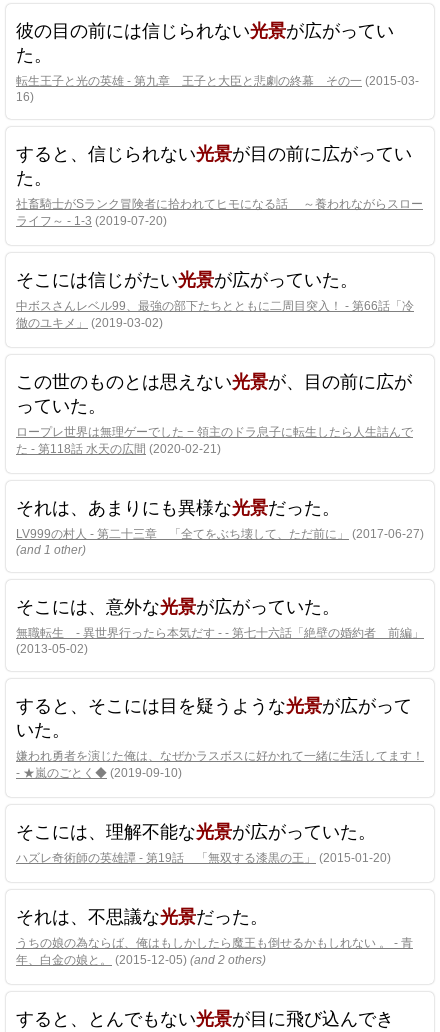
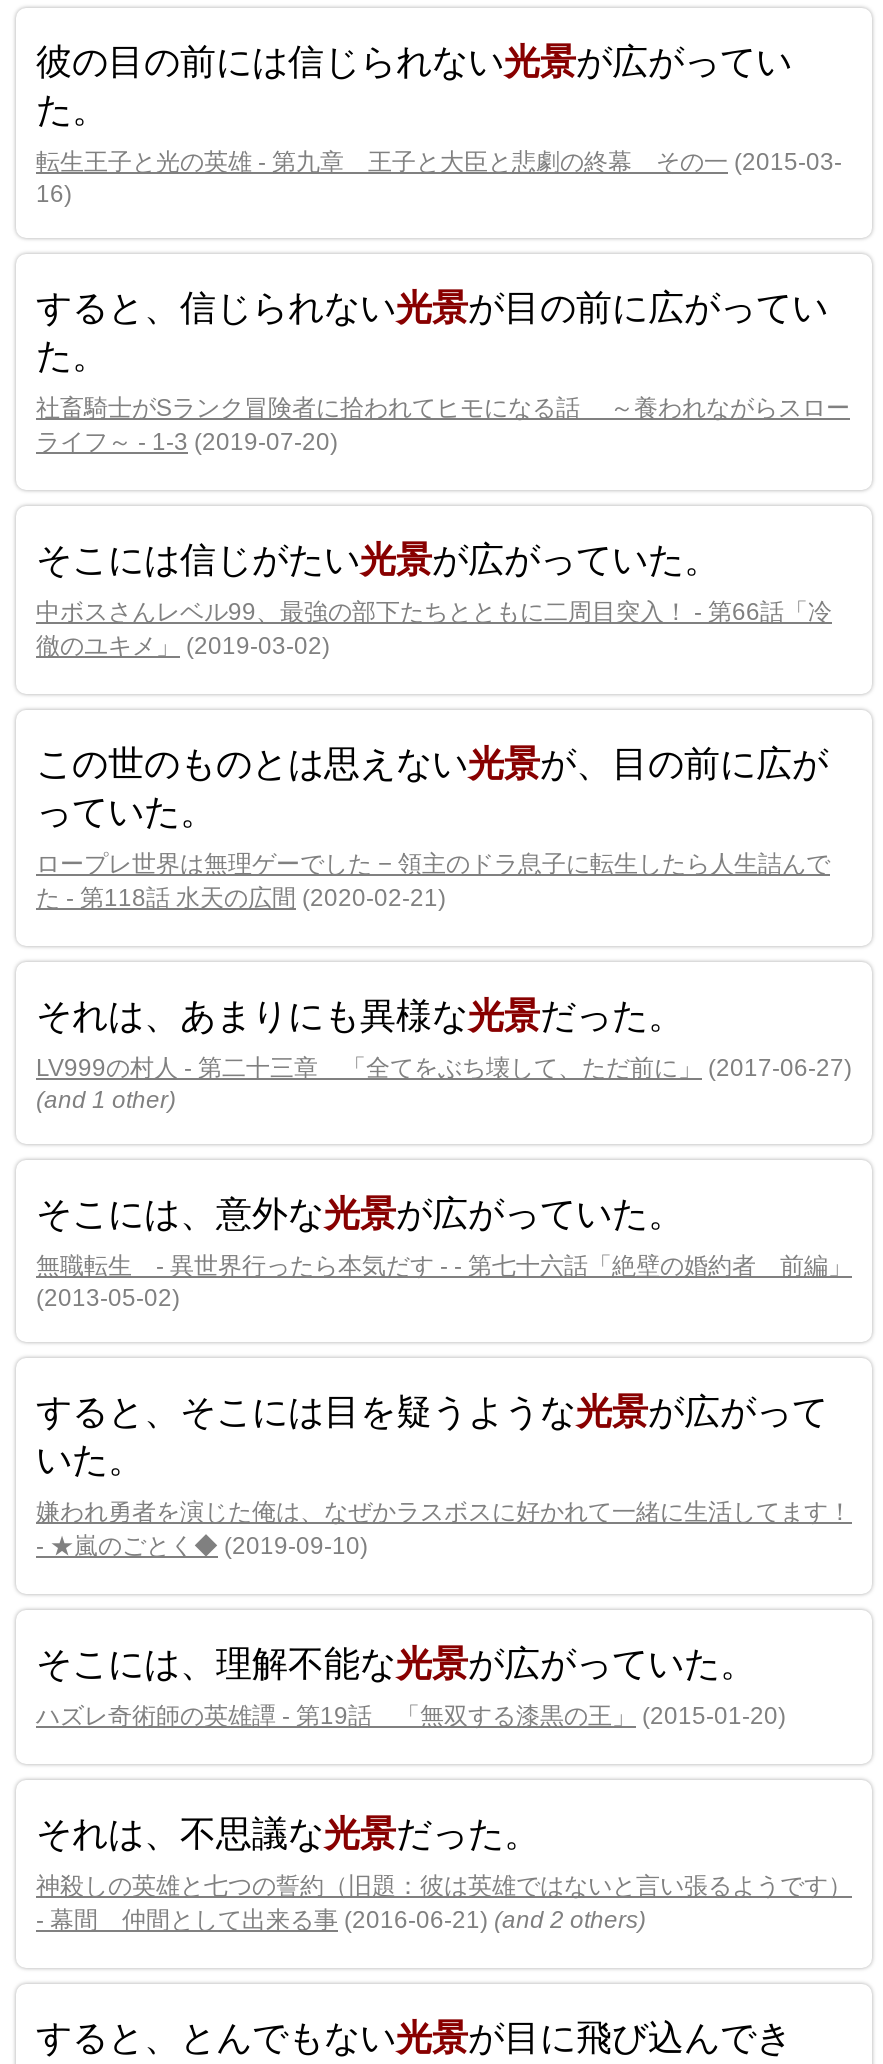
- うちの娘の為ならば、俺はもしかしたら魔王も倒せるかもしれない 。 - 青
- 年、白金の娘と。(2015-12-05) (and 2 others)
+ 神殺しの英雄と七つの誓約（旧題：彼は英雄ではないと言い張るようです）
+ - 幕間 仲間として出来る事(2016-06-21) (and 2 others)
